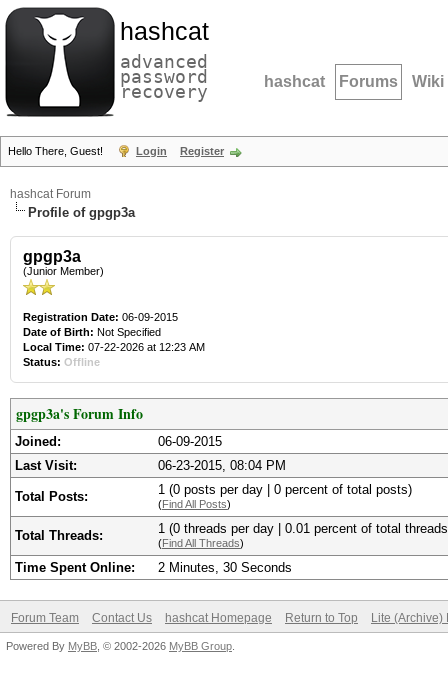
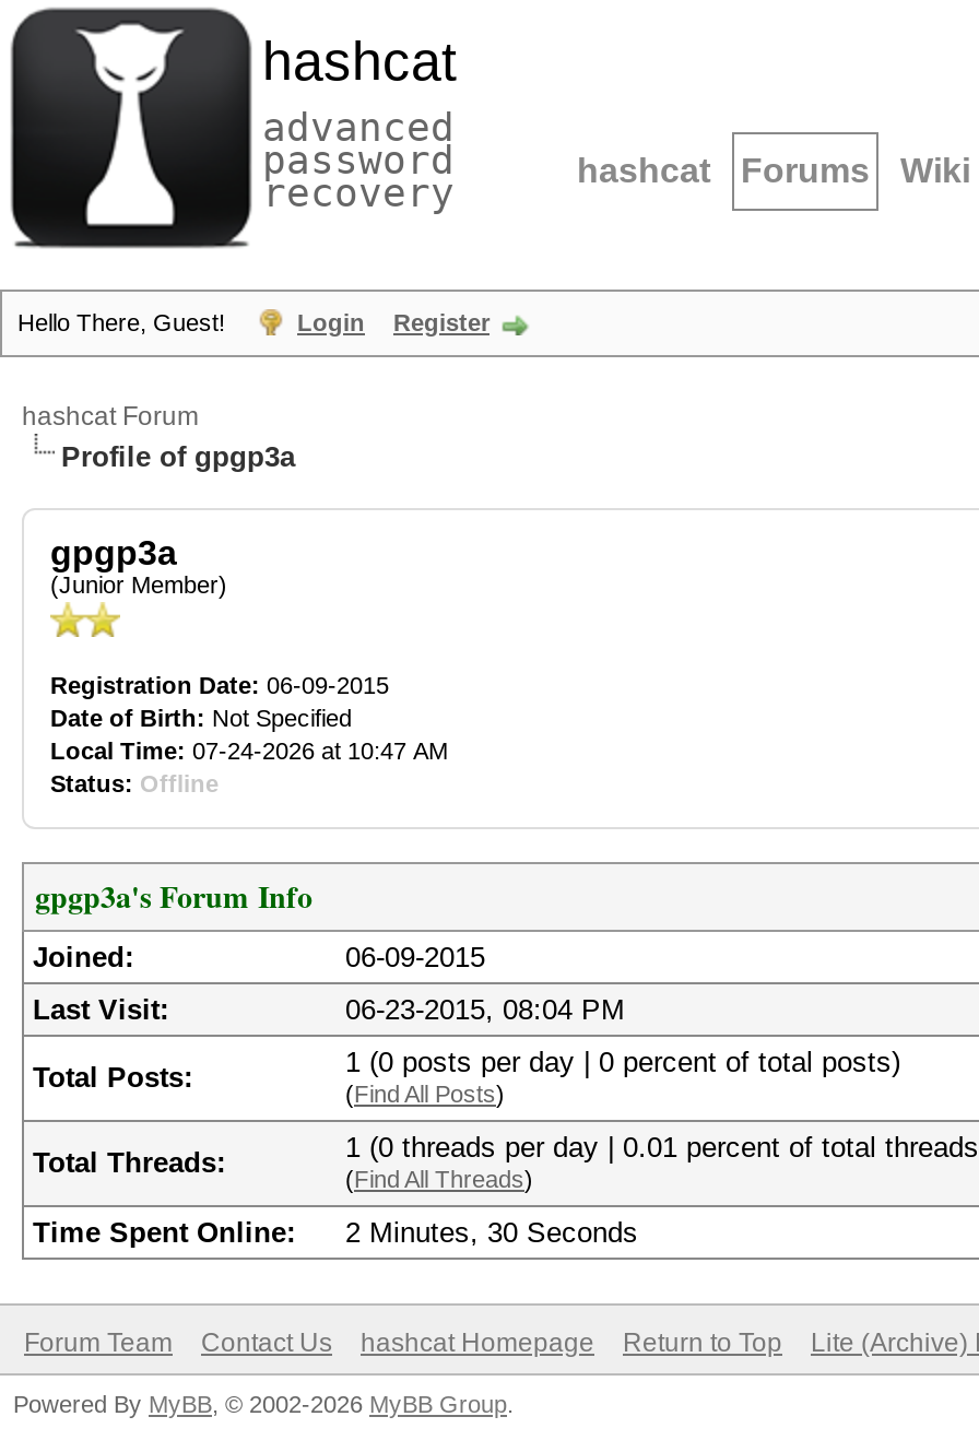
- Local Time: 07-22-2026 at 12:23 AM
+ Local Time: 07-24-2026 at 10:47 AM
